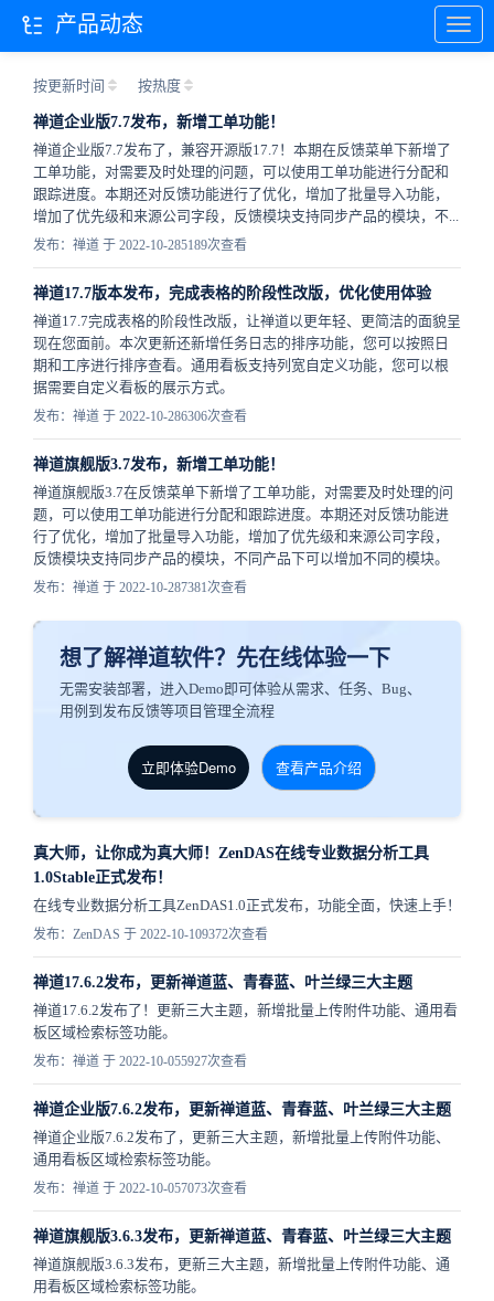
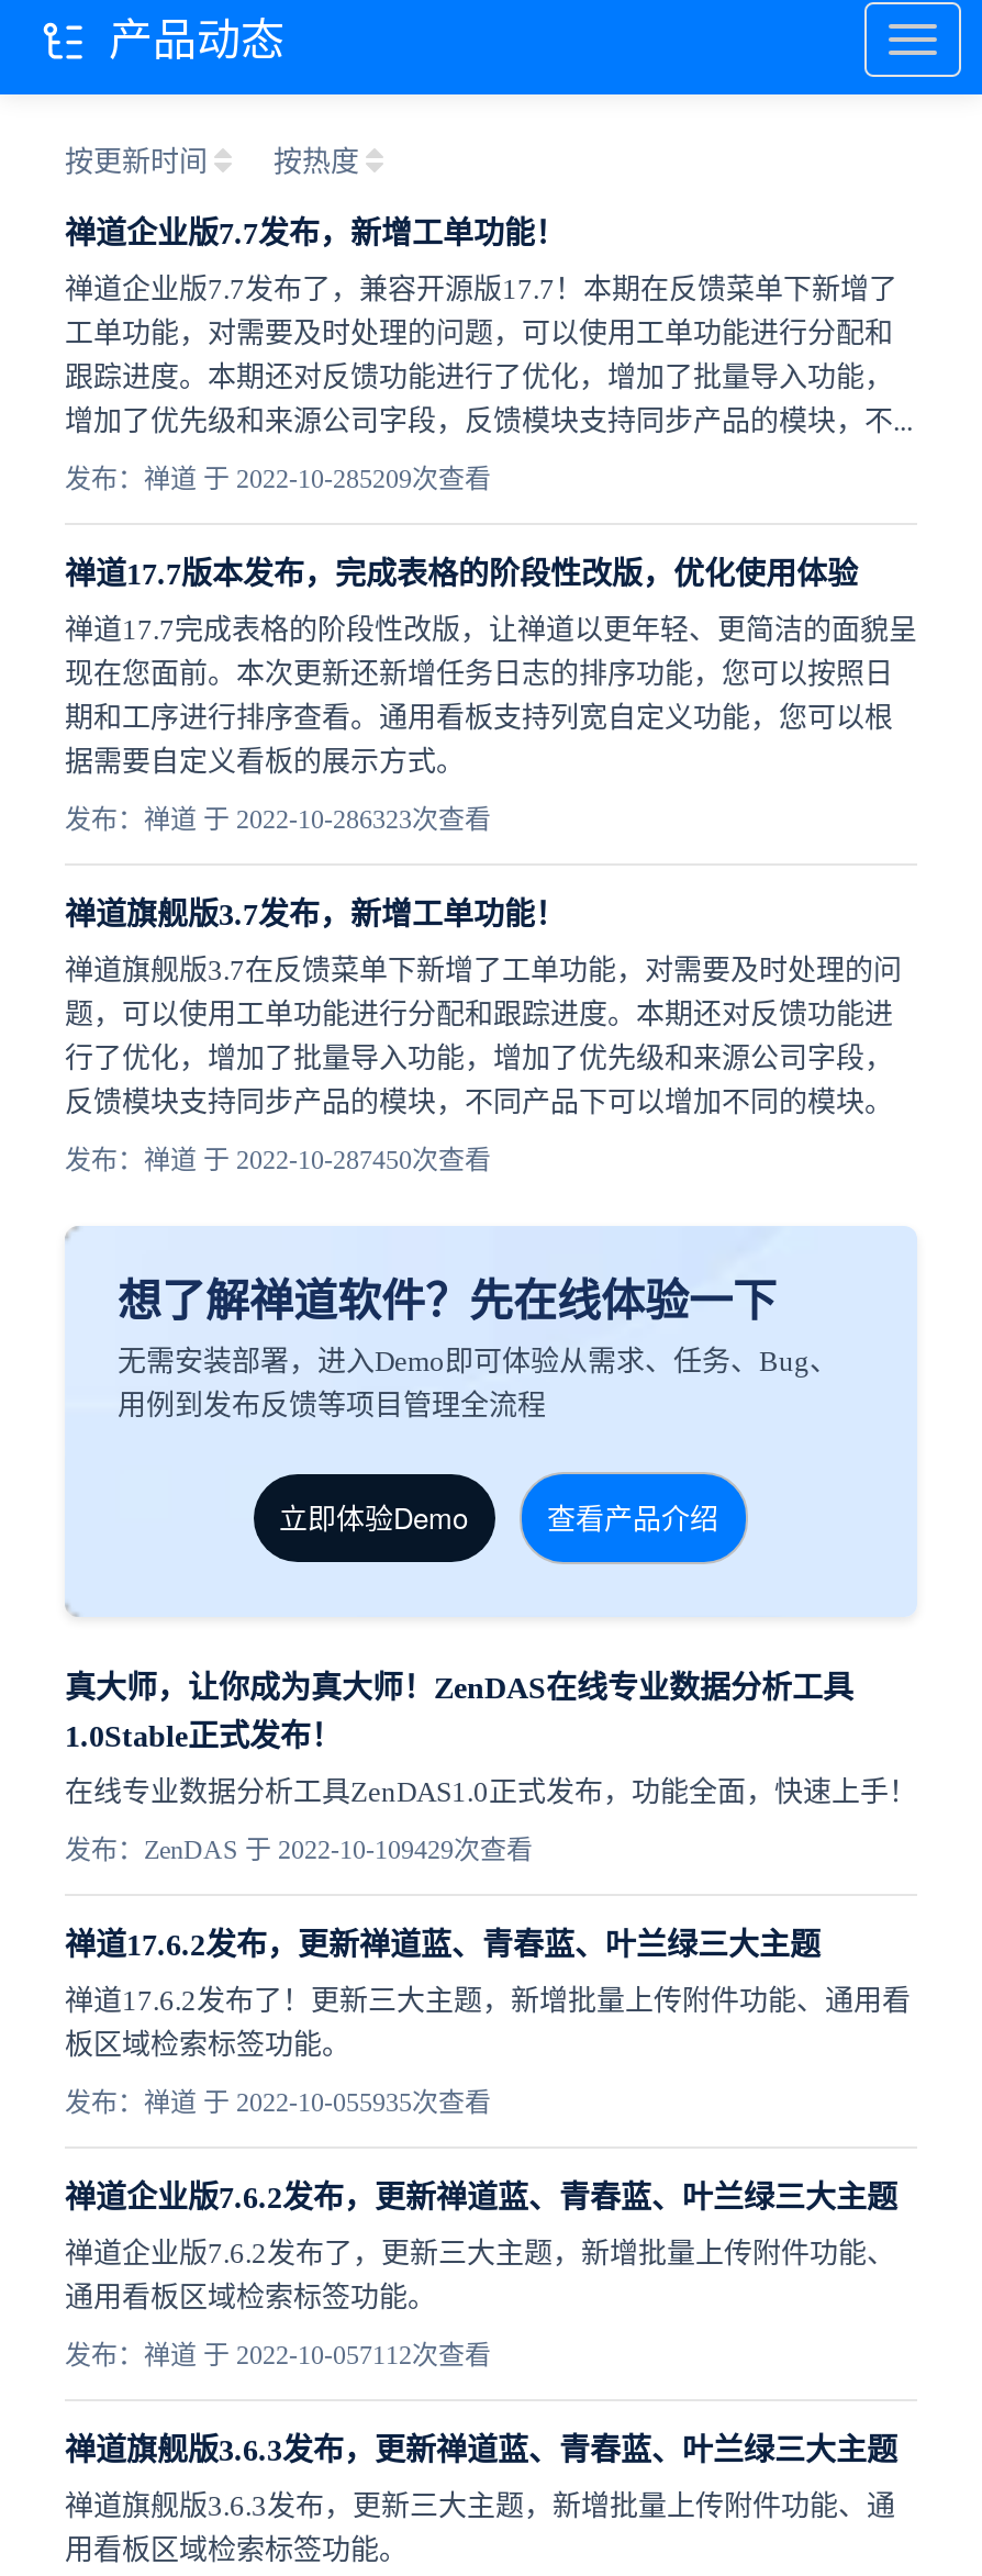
- 发布：禅道 于 2022-10-285189次查看
+ 发布：禅道 于 2022-10-285209次查看

- 发布：禅道 于 2022-10-286306次查看
+ 发布：禅道 于 2022-10-286323次查看

- 发布：禅道 于 2022-10-287381次查看
+ 发布：禅道 于 2022-10-287450次查看

- 发布：ZenDAS 于 2022-10-109372次查看
+ 发布：ZenDAS 于 2022-10-109429次查看

- 发布：禅道 于 2022-10-055927次查看
+ 发布：禅道 于 2022-10-055935次查看

- 发布：禅道 于 2022-10-057073次查看
+ 发布：禅道 于 2022-10-057112次查看
